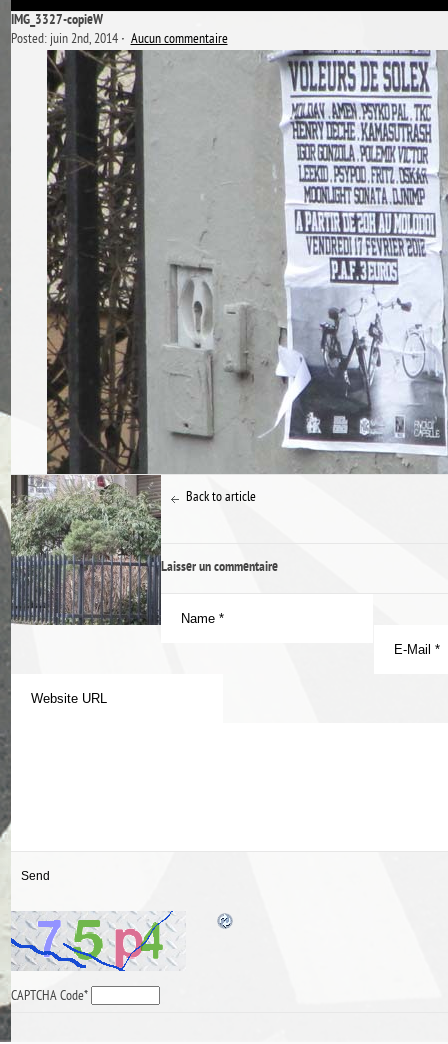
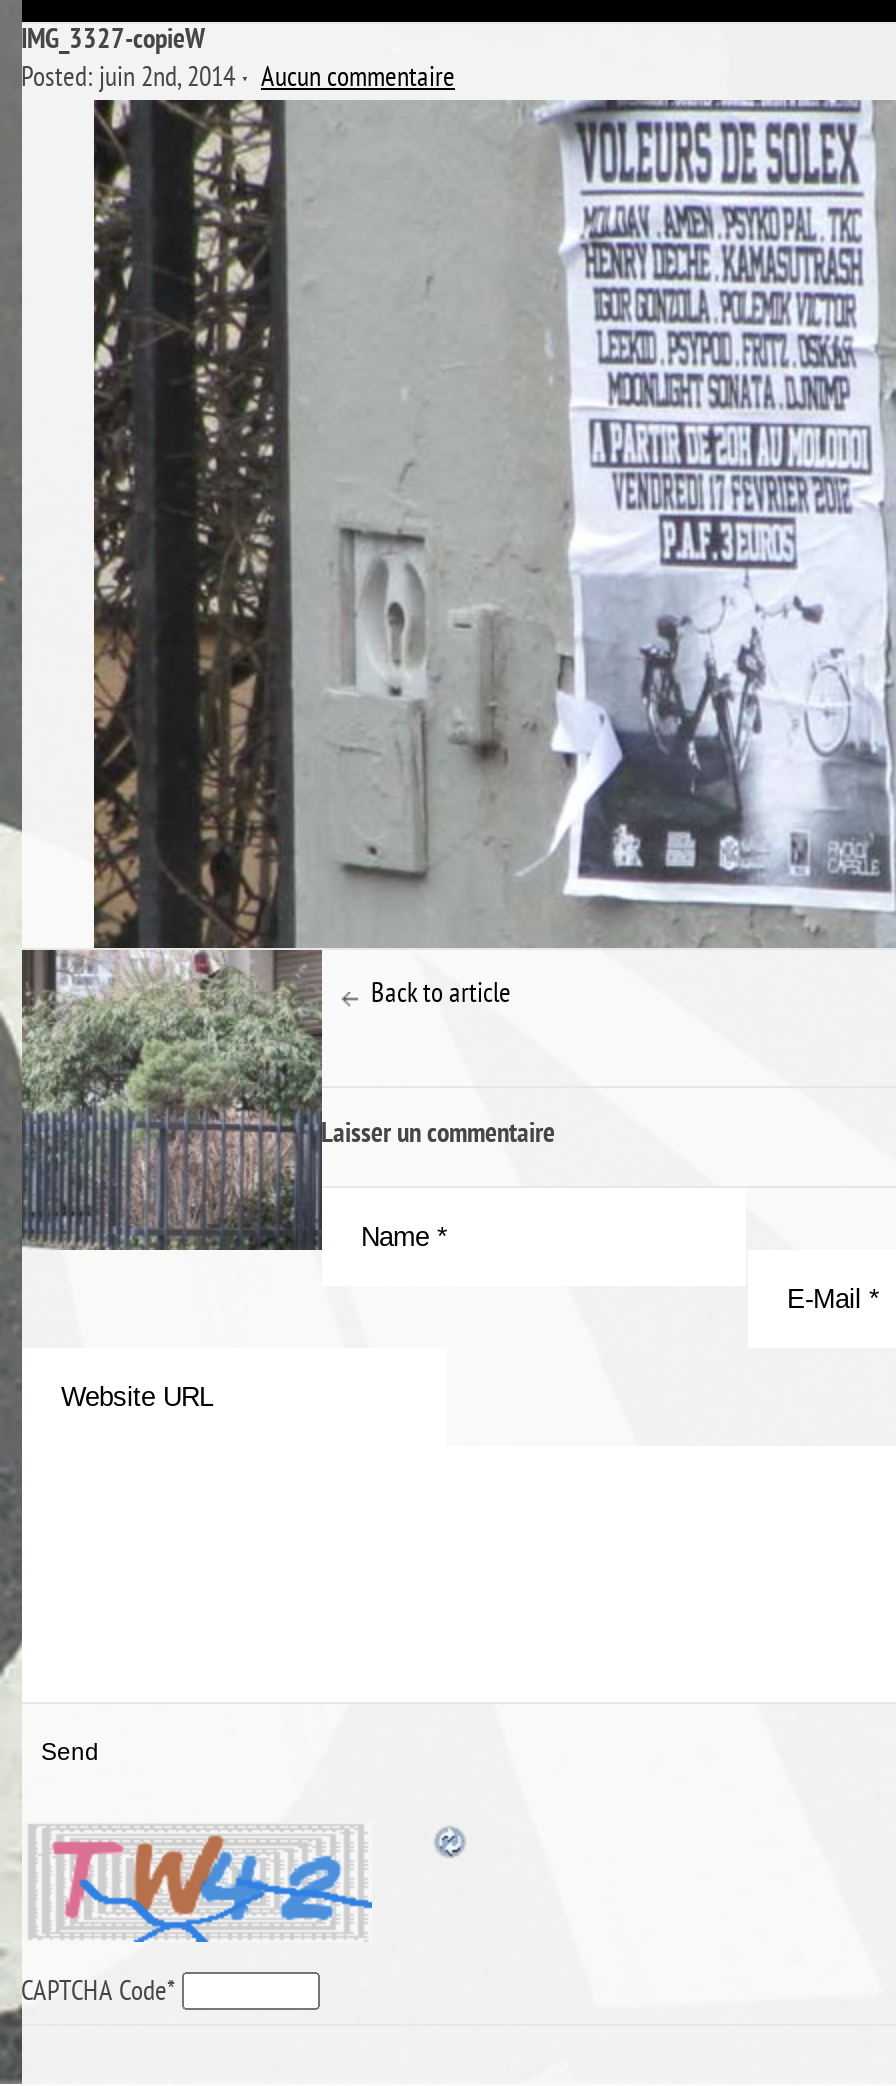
- [image]
+ [image]
